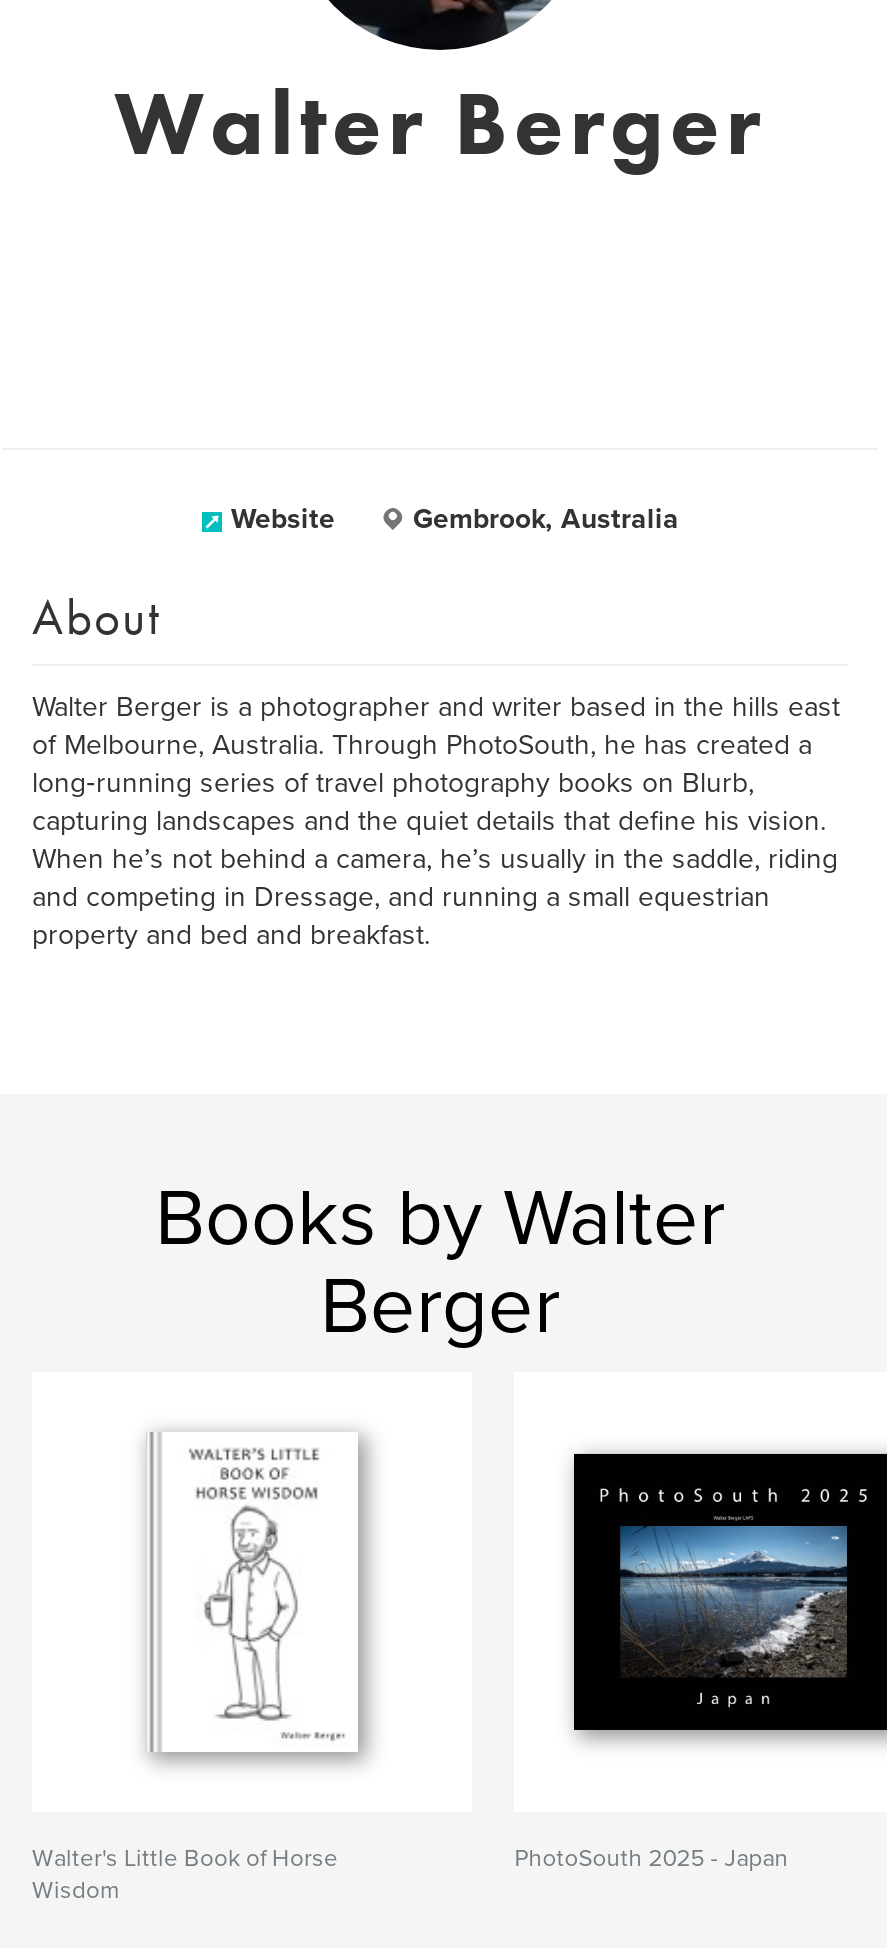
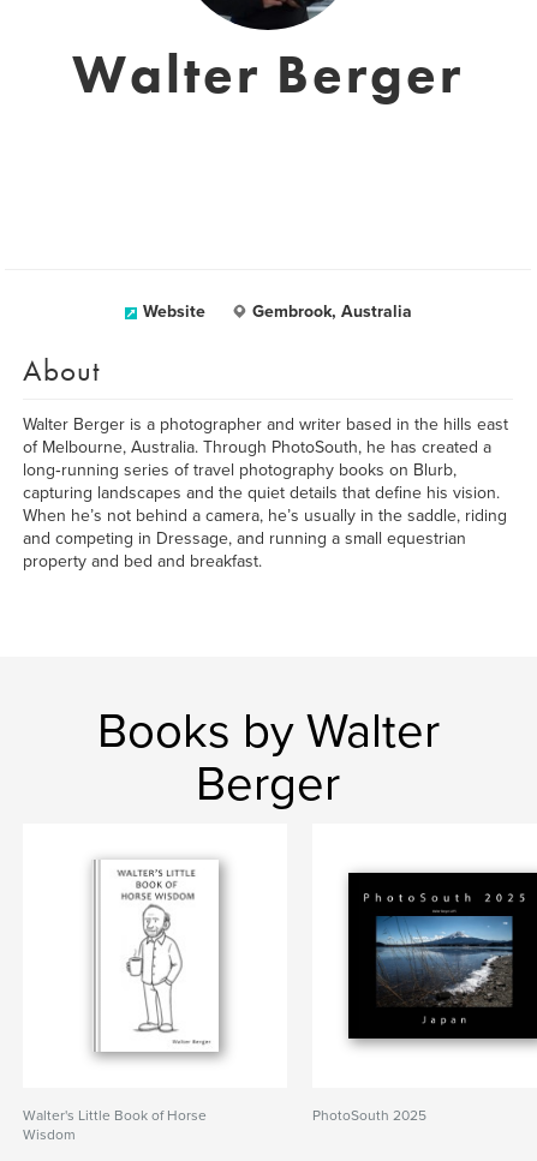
- PhotoSouth 2025 - Japan
+ PhotoSouth 2025
